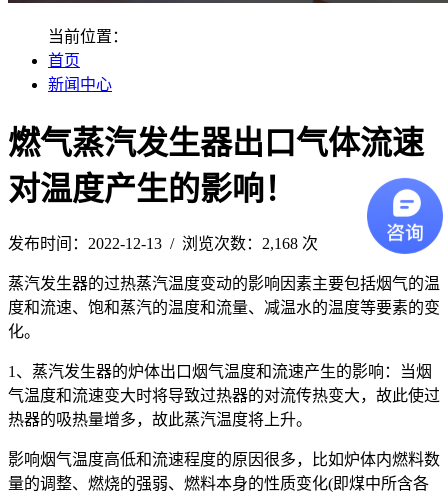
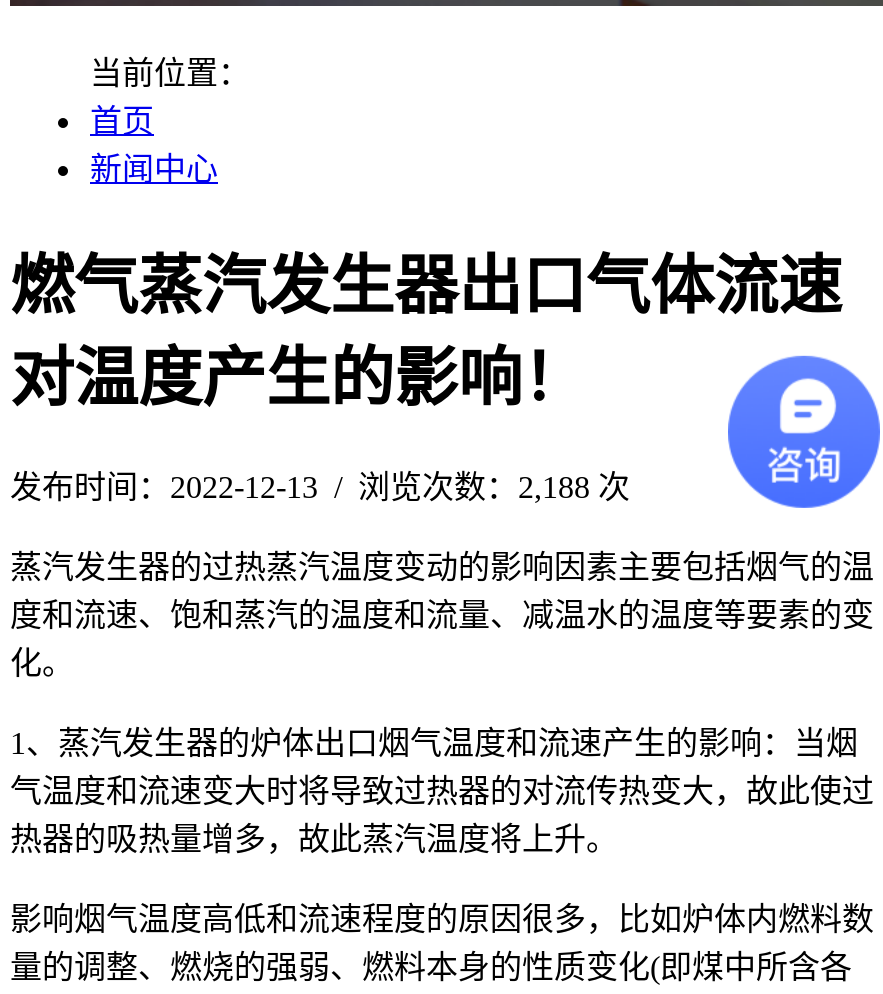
- 发布时间：2022-12-13 / 浏览次数：2,168 次
+ 发布时间：2022-12-13 / 浏览次数：2,188 次
